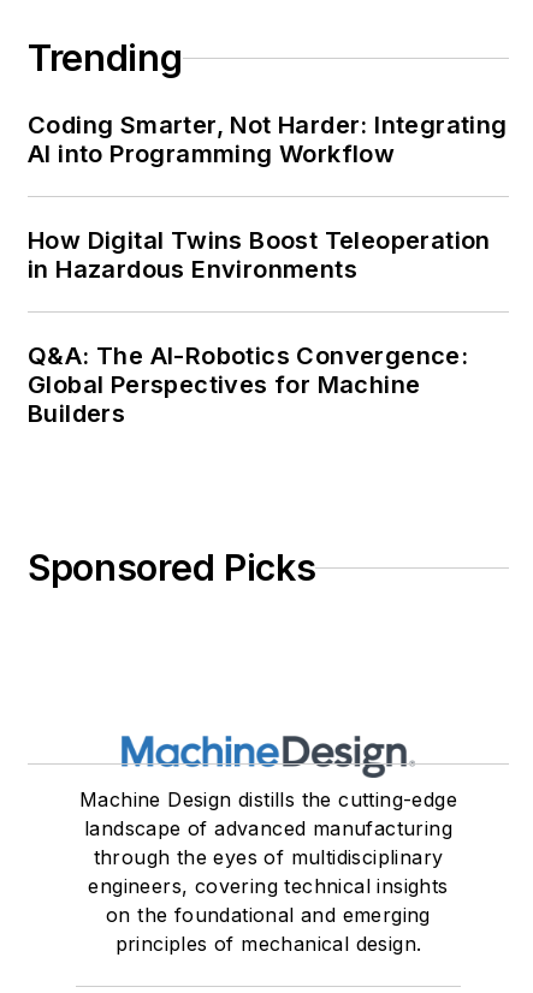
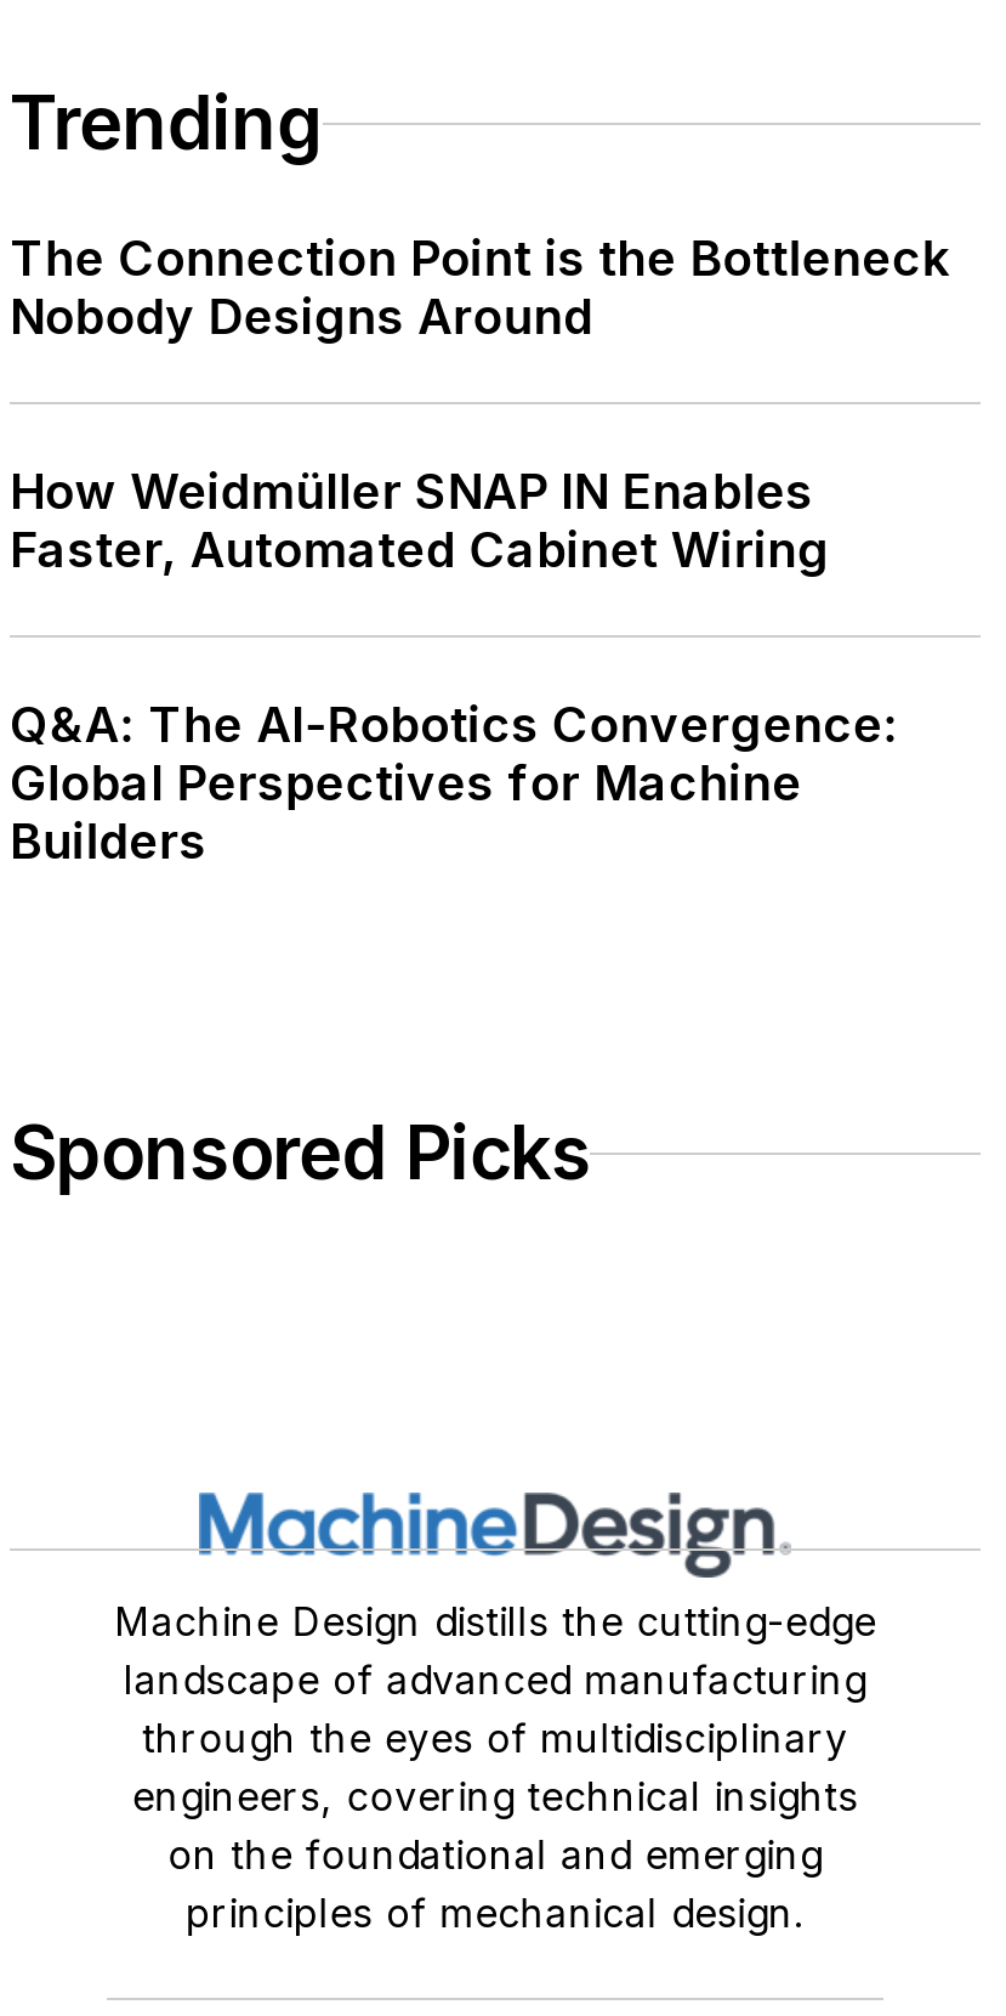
- Coding Smarter, Not Harder: Integrating
- AI into Programming Workflow
+ The Connection Point is the Bottleneck
+ Nobody Designs Around

- How Digital Twins Boost Teleoperation
- in Hazardous Environments
+ How Weidmüller SNAP IN Enables
+ Faster, Automated Cabinet Wiring
